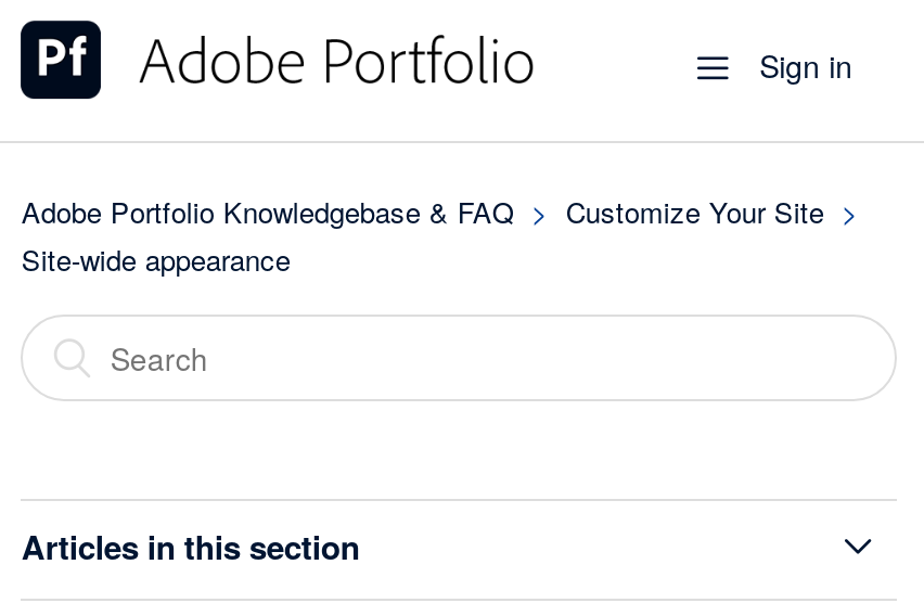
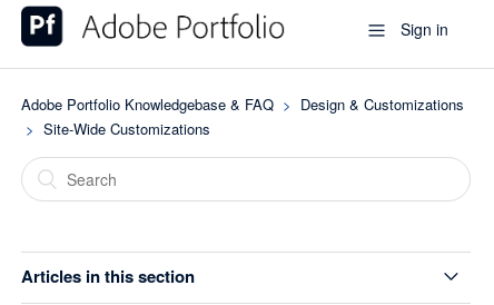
- Customize Your Site
- Site-wide appearance
+ Design & Customizations
+ Site-Wide Customizations
